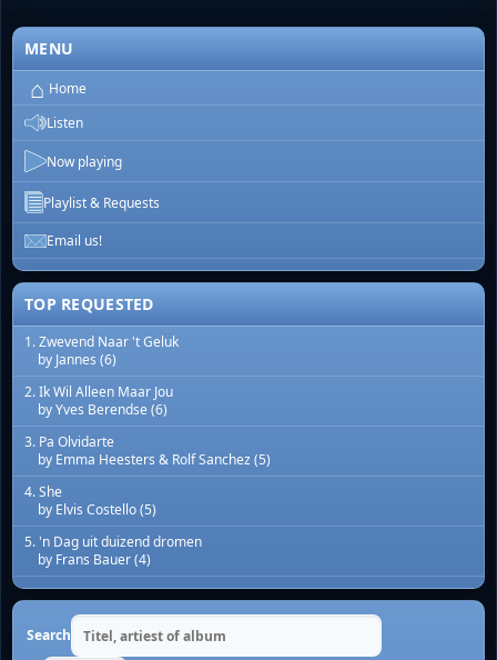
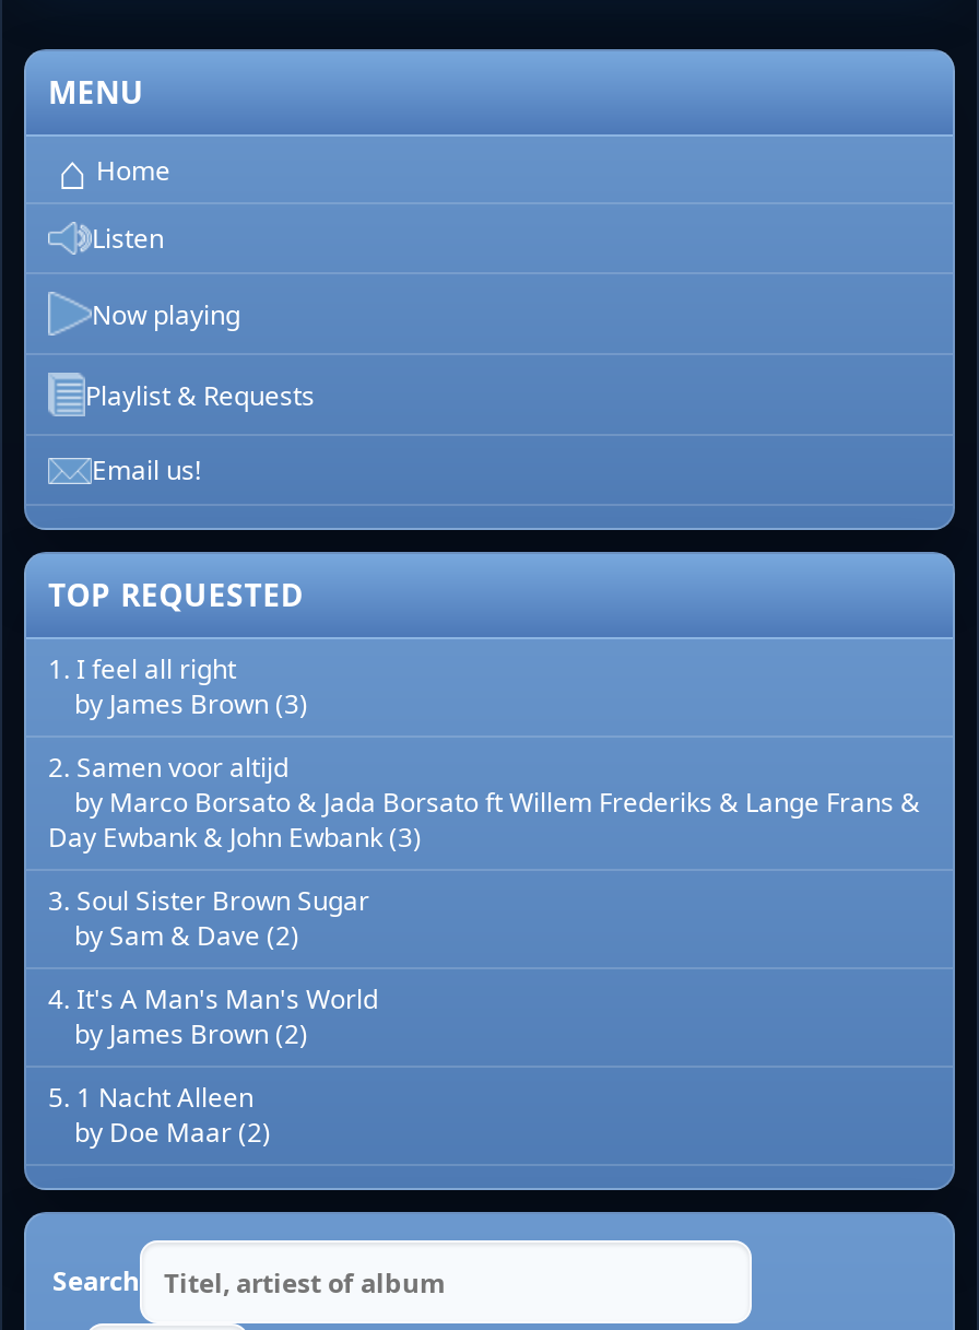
- 1. Zwevend Naar 't Geluk
- by Jannes (6)
+ 1. I feel all right
+ by James Brown (3)

- 2. Ik Wil Alleen Maar Jou
- by Yves Berendse (6)
+ 2. Samen voor altijd
+ by Marco Borsato & Jada Borsato ft Willem Frederiks & Lange Frans &
+ Day Ewbank & John Ewbank (3)

- 3. Pa Olvidarte
- by Emma Heesters & Rolf Sanchez (5)
+ 3. Soul Sister Brown Sugar
+ by Sam & Dave (2)

- 4. She
- by Elvis Costello (5)
+ 4. It's A Man's Man's World
+ by James Brown (2)

- 5. 'n Dag uit duizend dromen
- by Frans Bauer (4)
+ 5. 1 Nacht Alleen
+ by Doe Maar (2)
